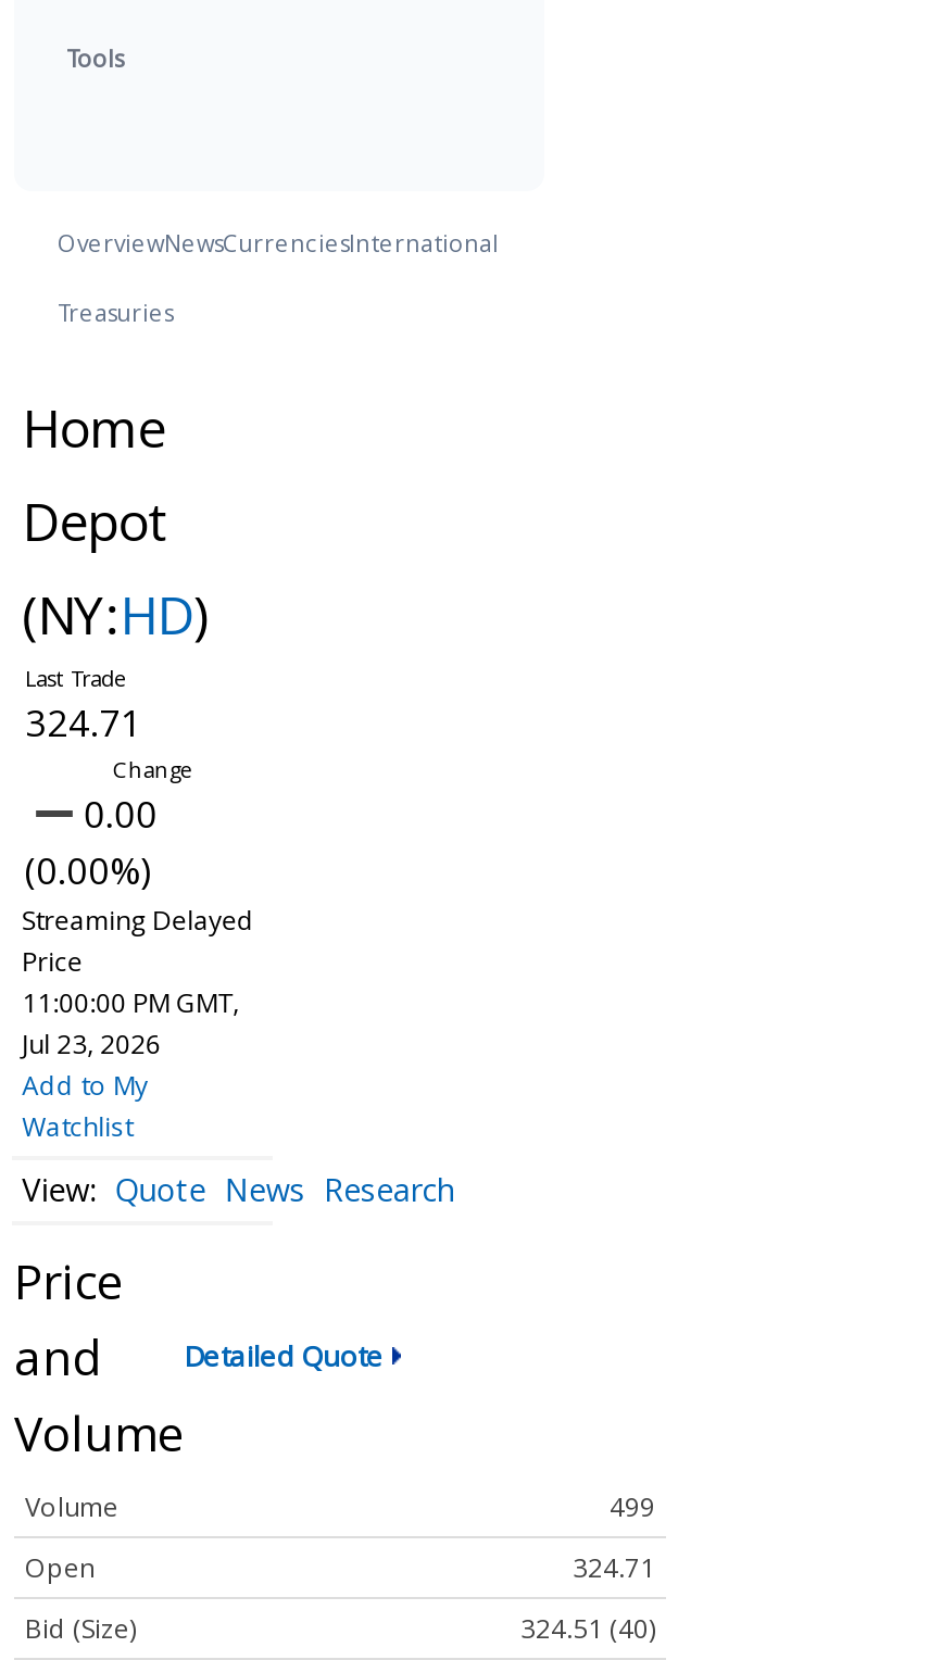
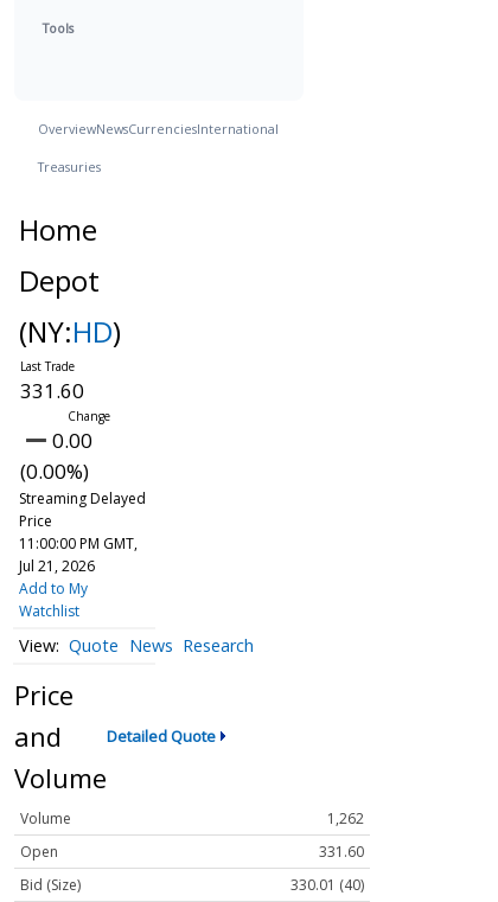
- 324.71
+ 331.60

- Jul 23, 2026
+ Jul 21, 2026

- 499
+ 1,262

- 324.71
+ 331.60

- 324.51 (40)
+ 330.01 (40)
